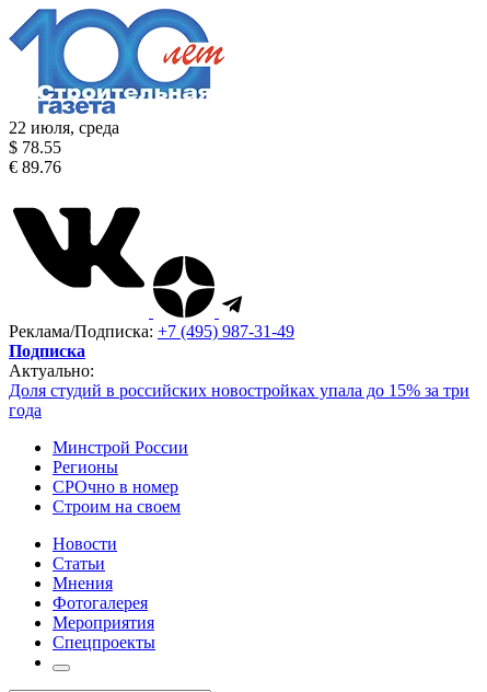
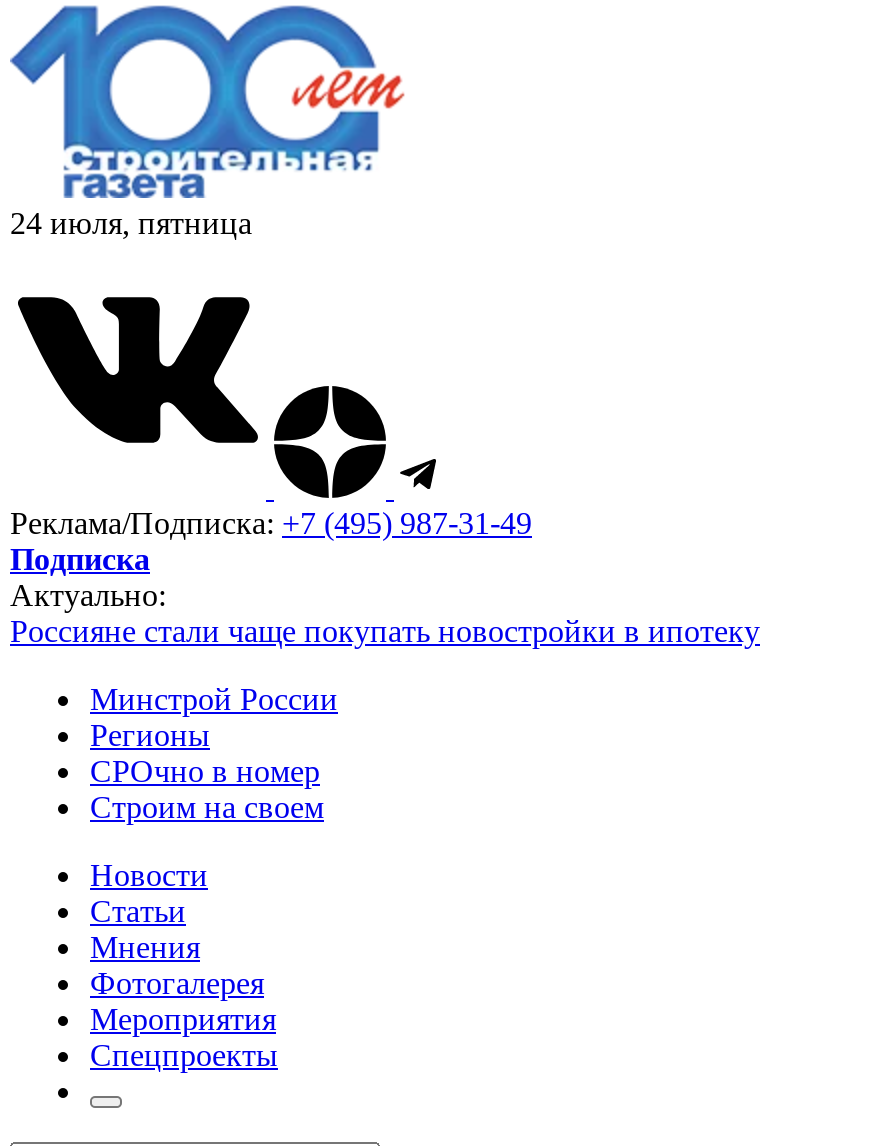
- 22 июля, среда
- $ 78.55
- € 89.76
+ 24 июля, пятница

- Доля студий в российских новостройках упала до 15% за три
- года
+ Россияне стали чаще покупать новостройки в ипотеку
